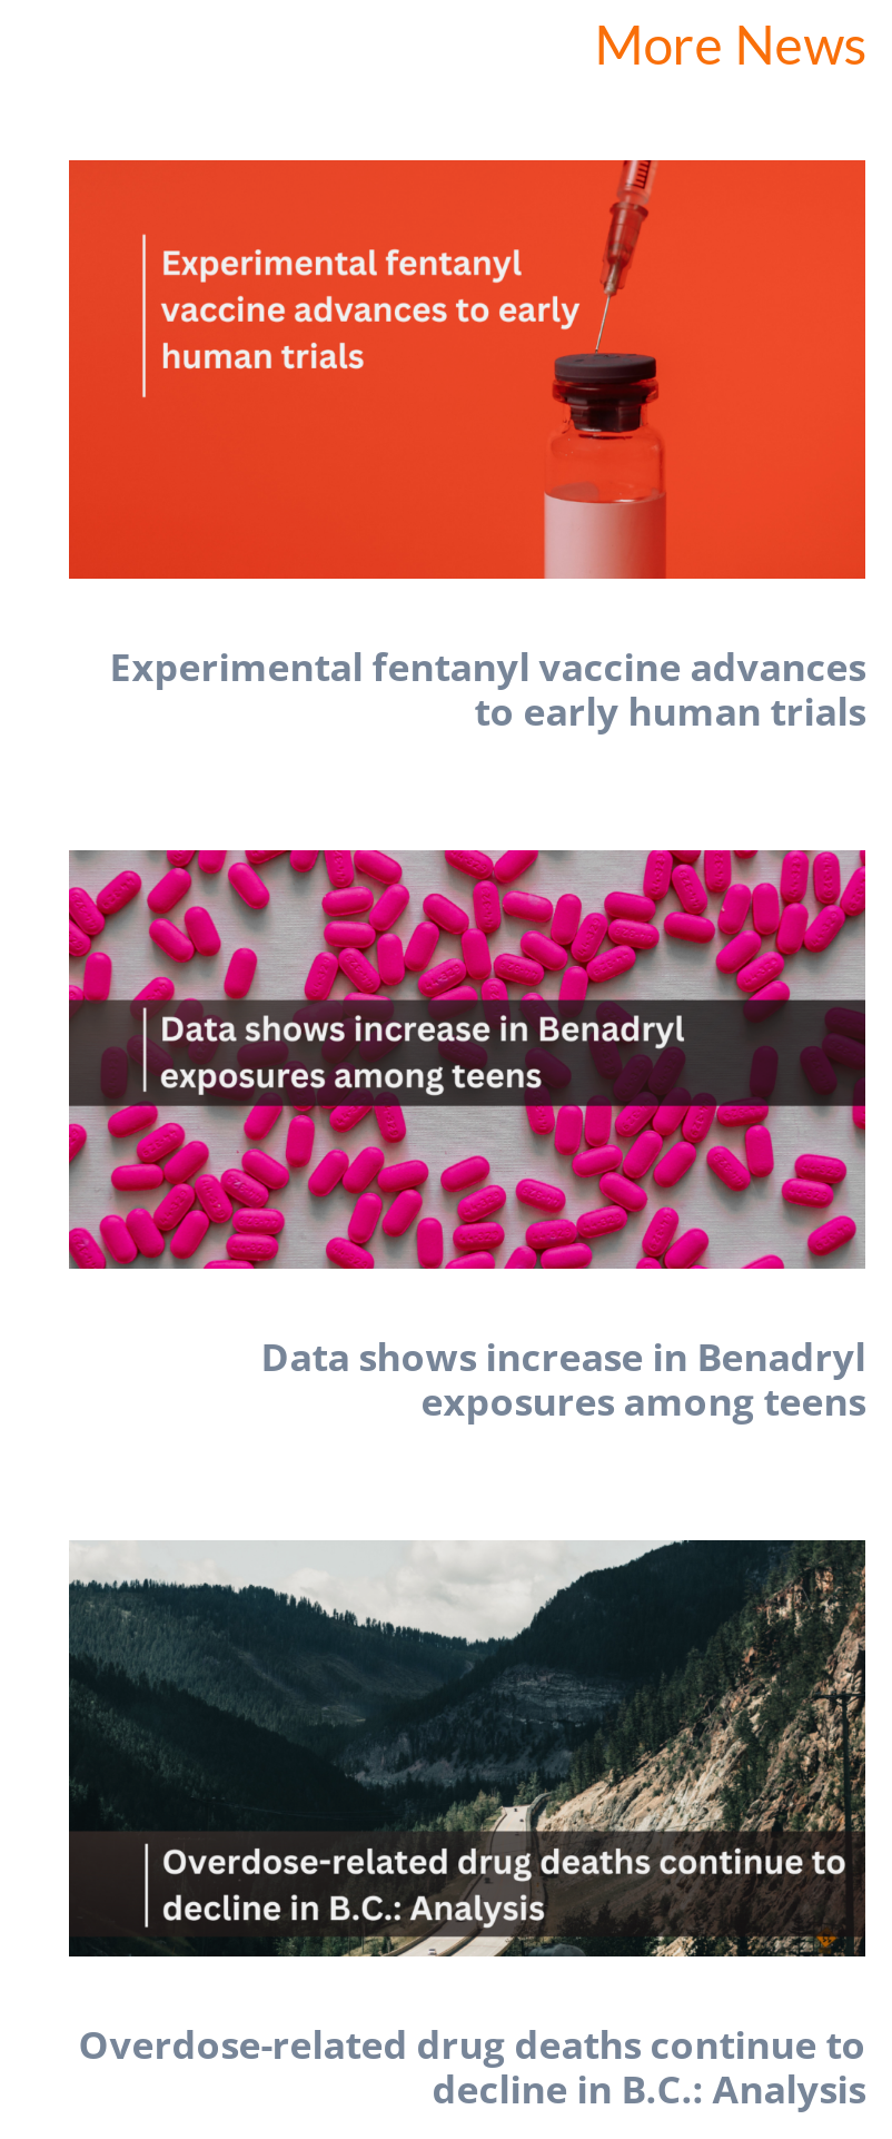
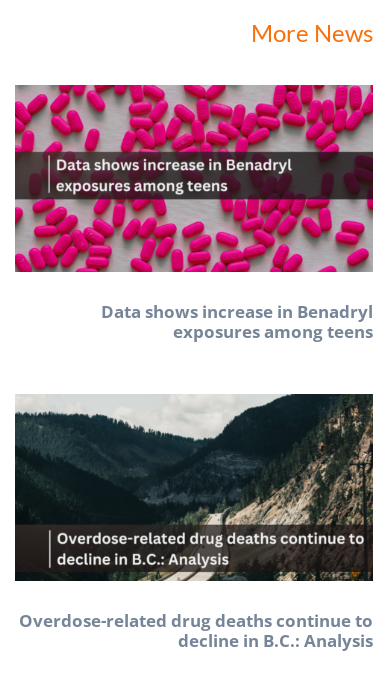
- [image]
- Experimental fentanyl vaccine advances
- to early human trials
